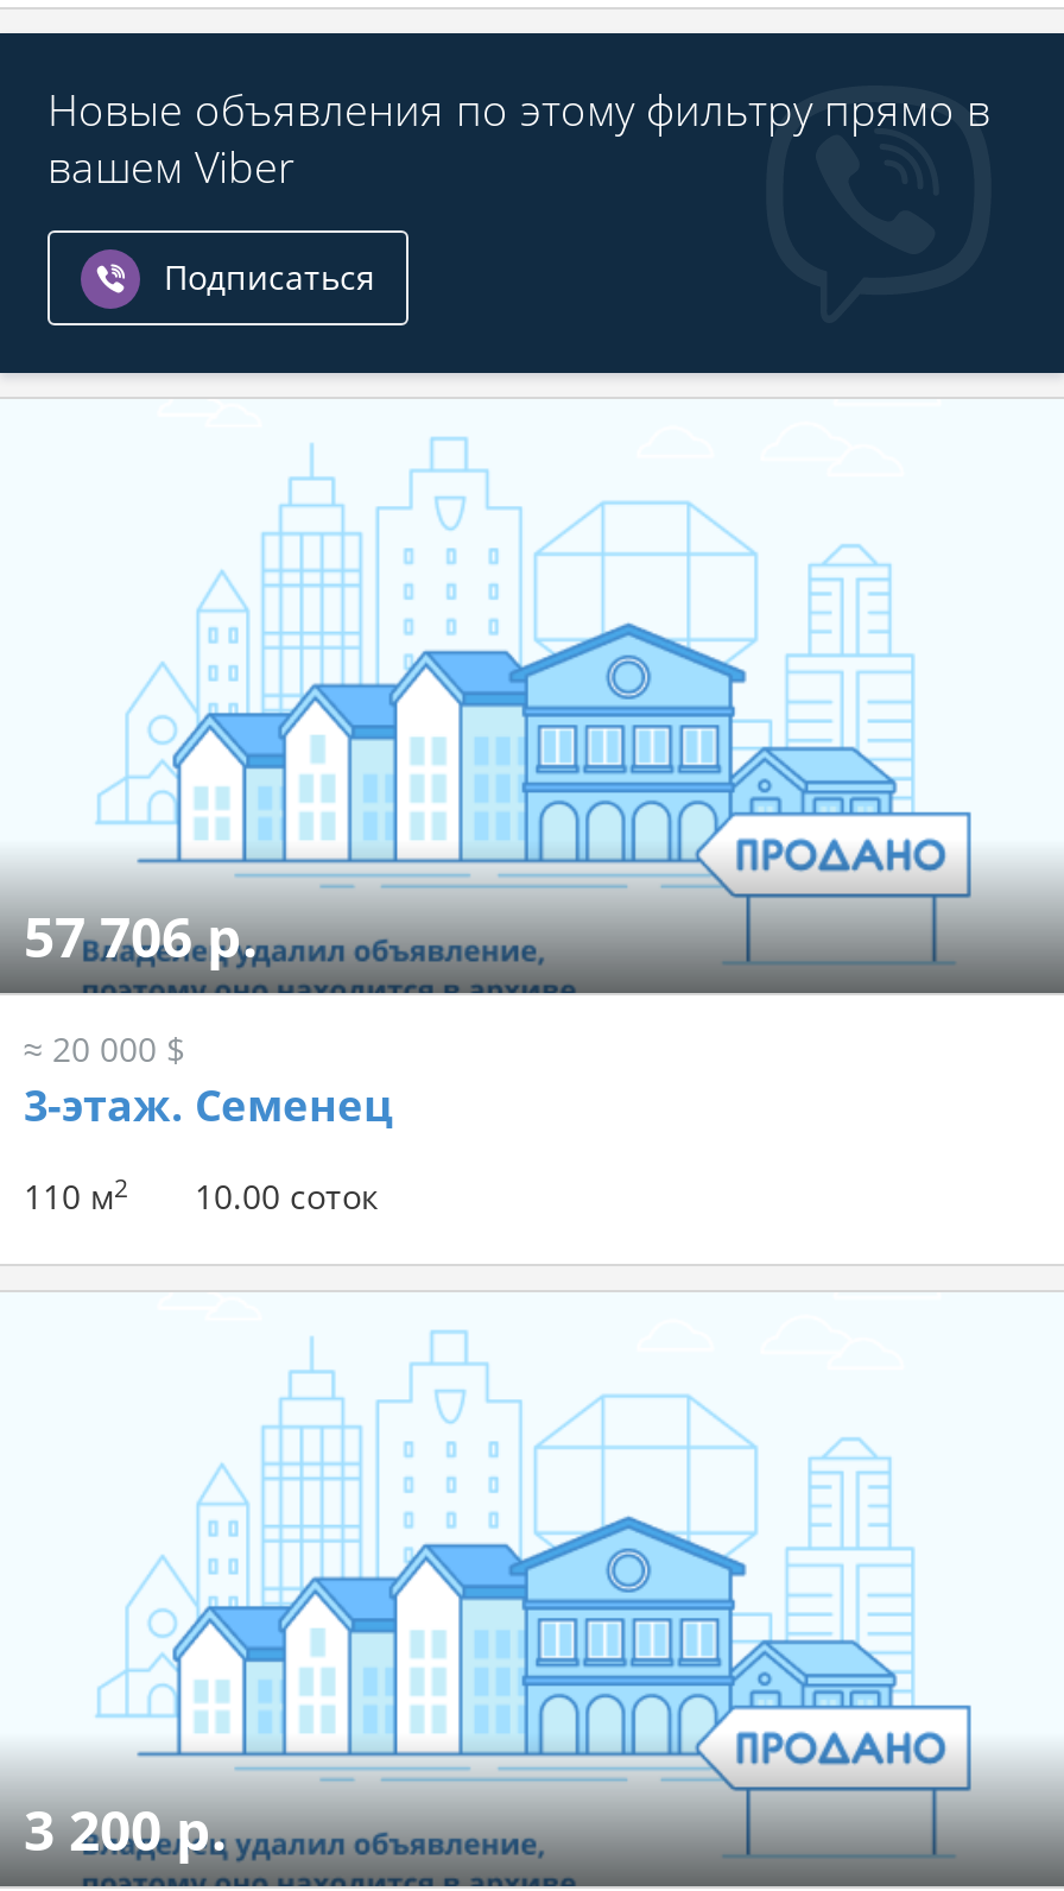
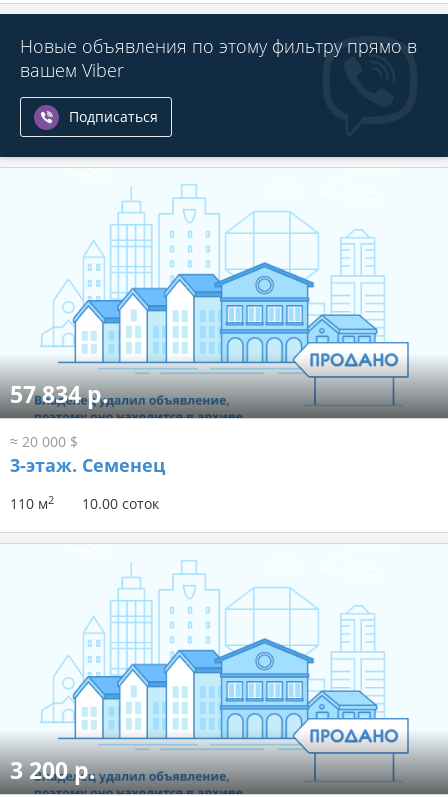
- 57 706 р.
+ 57 834 р.
